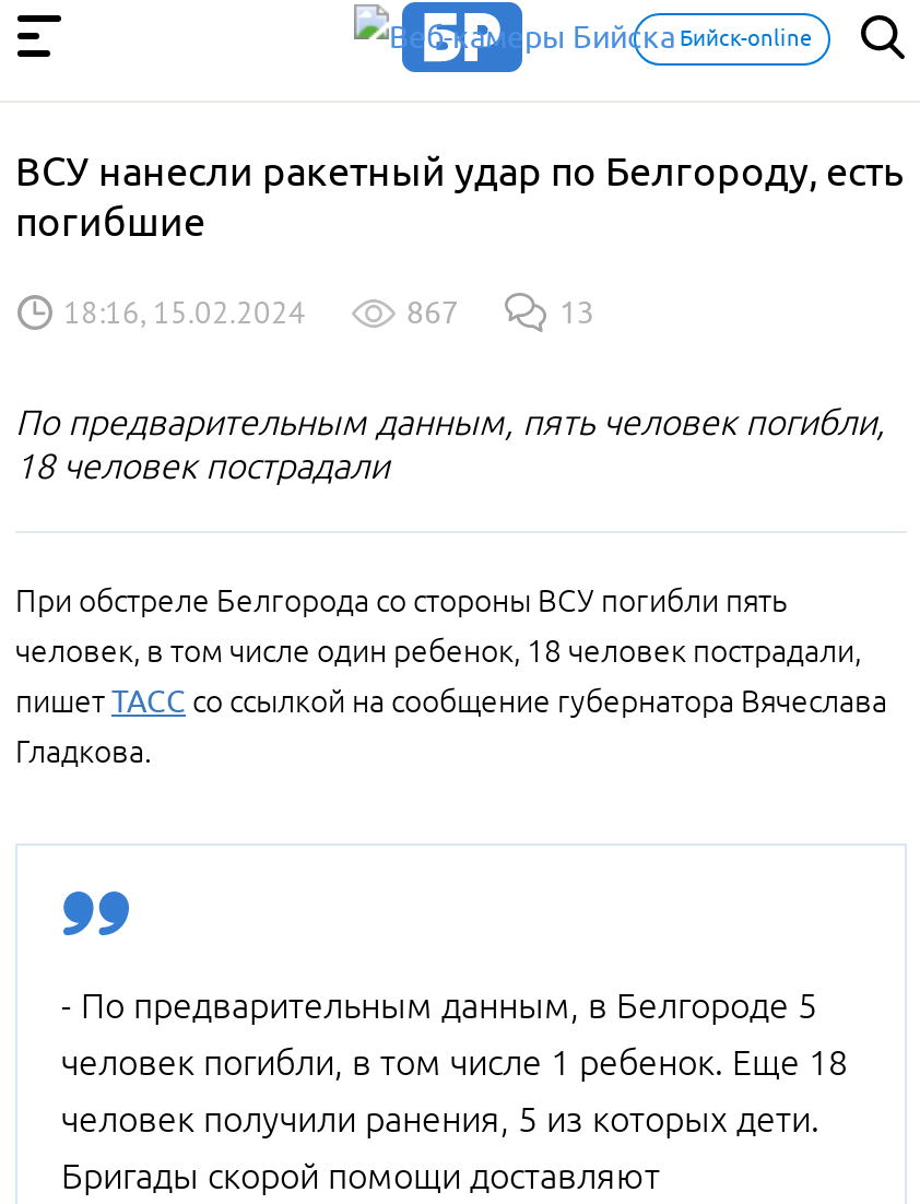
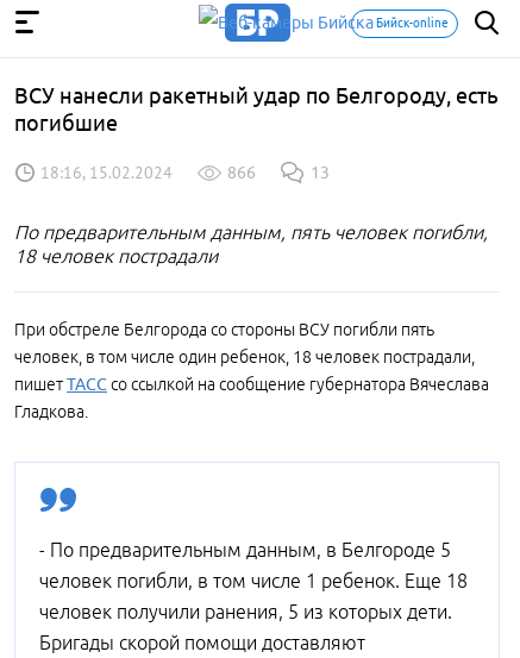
- 867
+ 866
